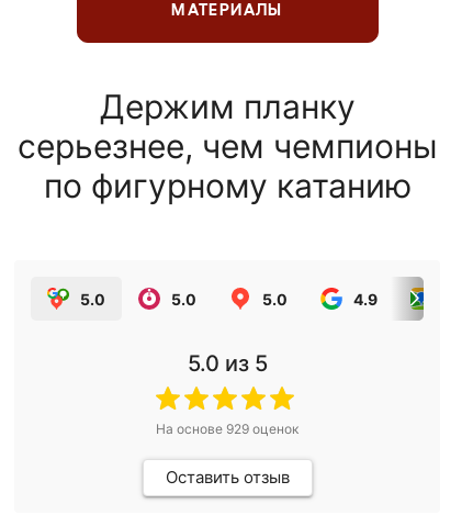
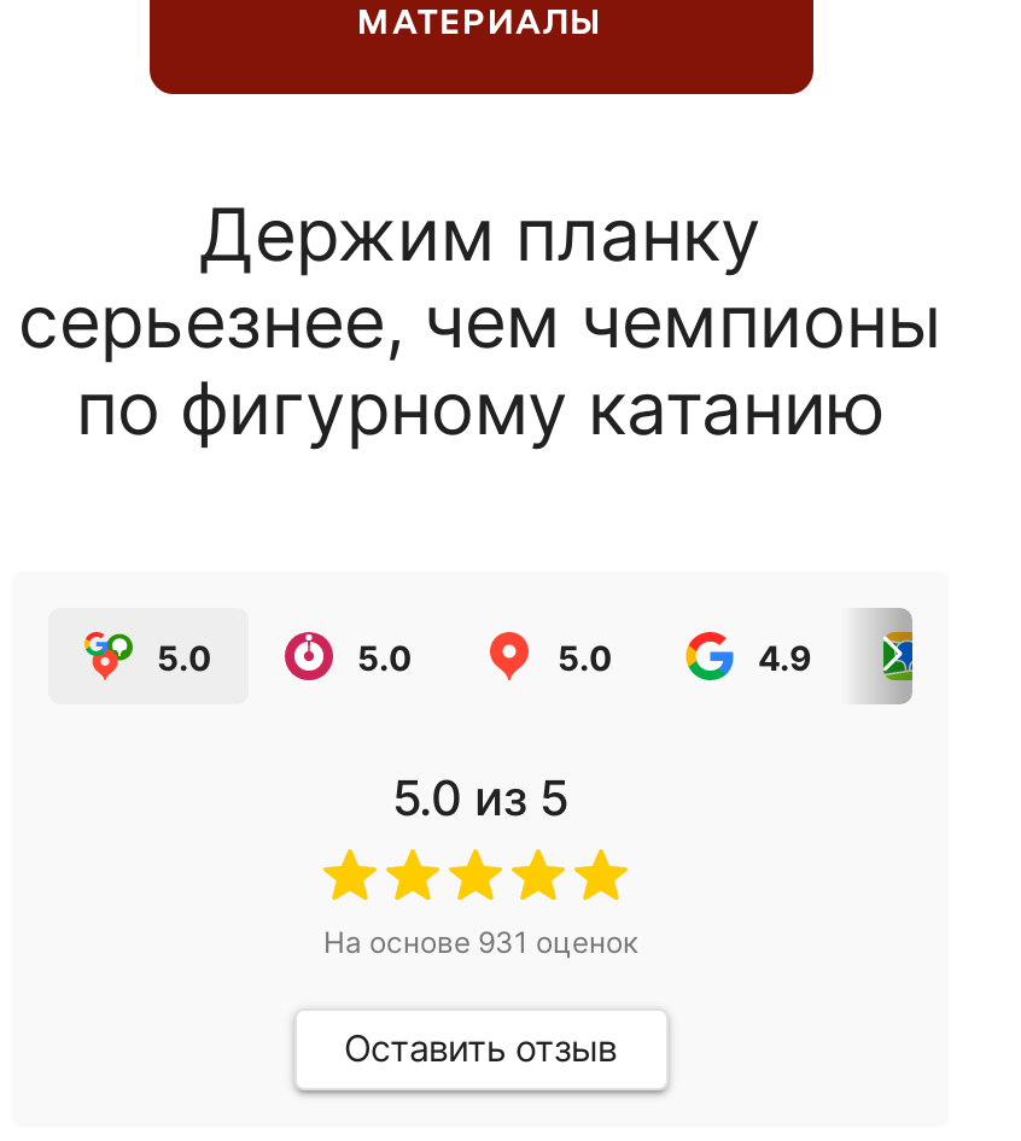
- На основе 929 оценок
+ На основе 931 оценок
